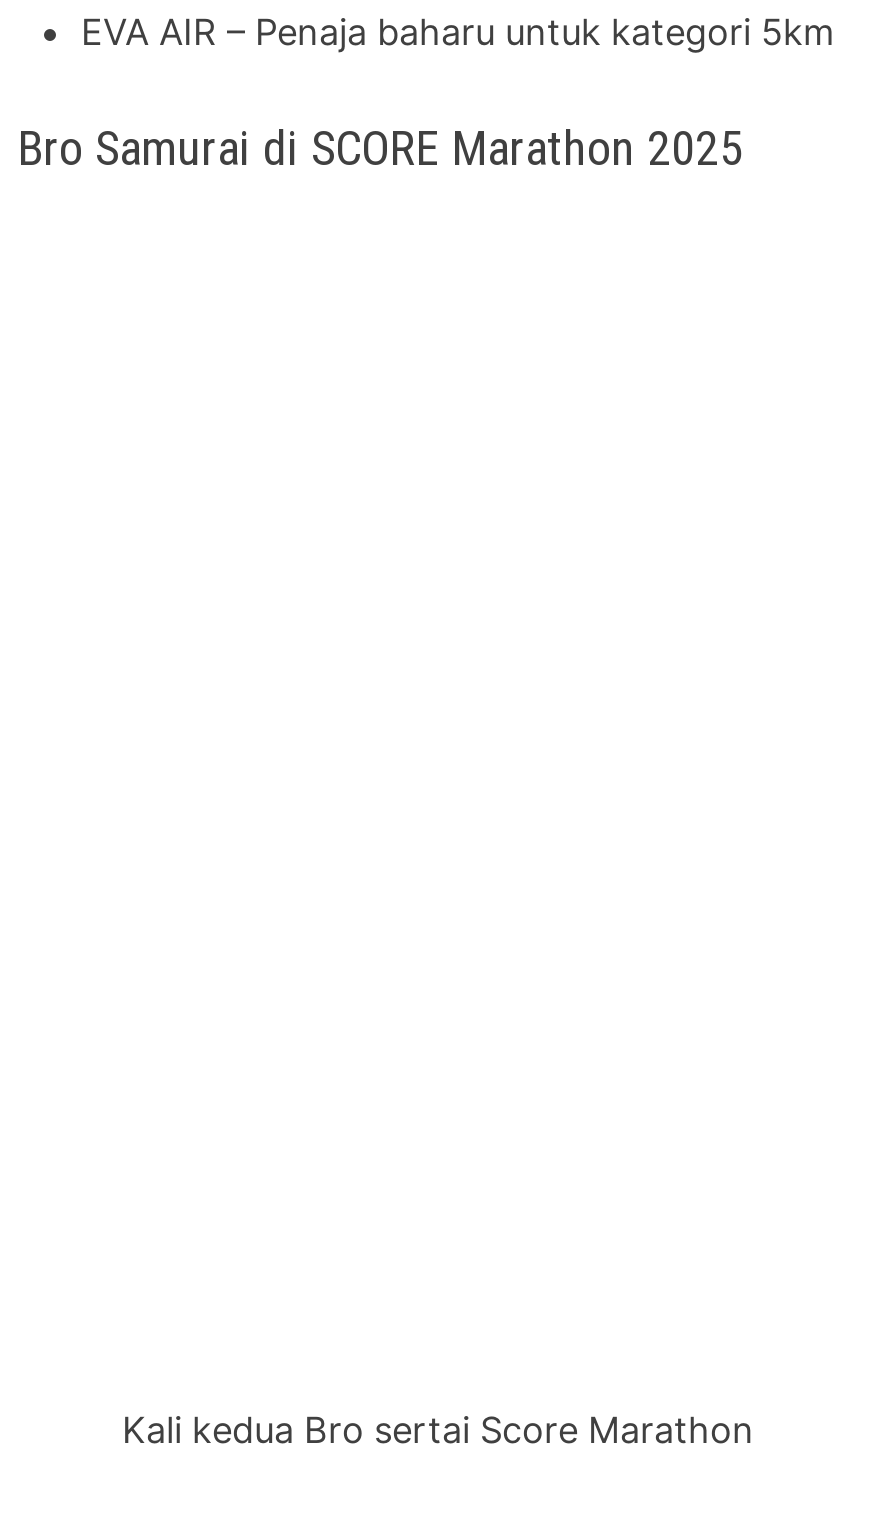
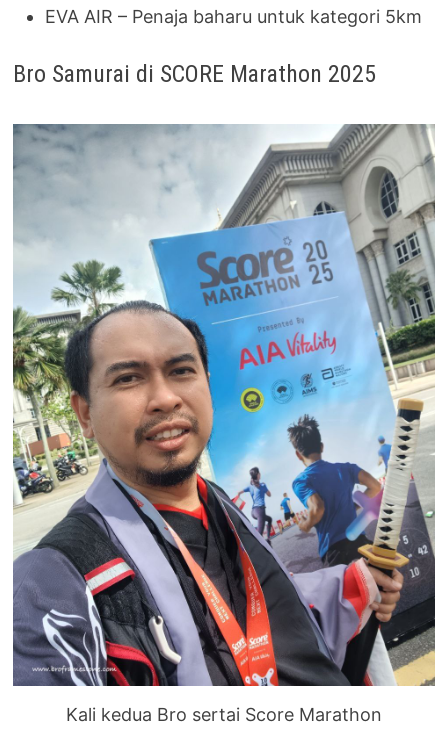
+ [image]
